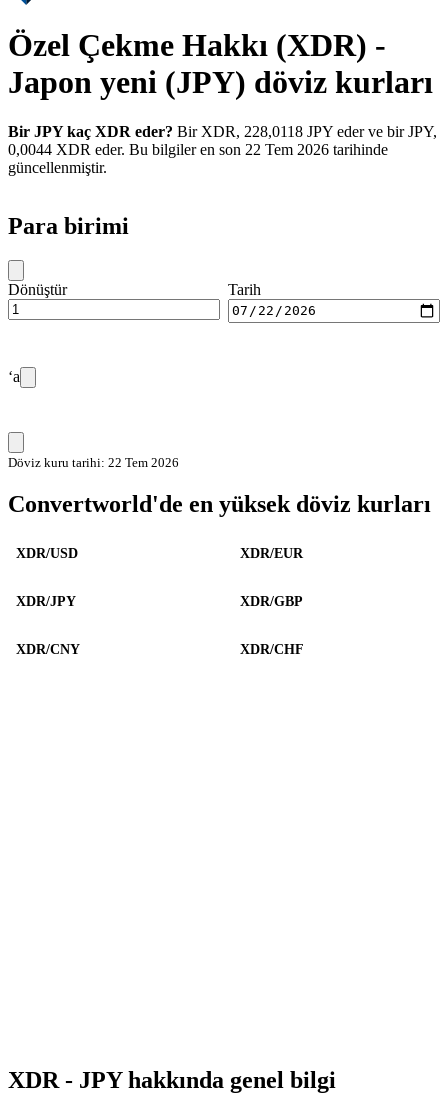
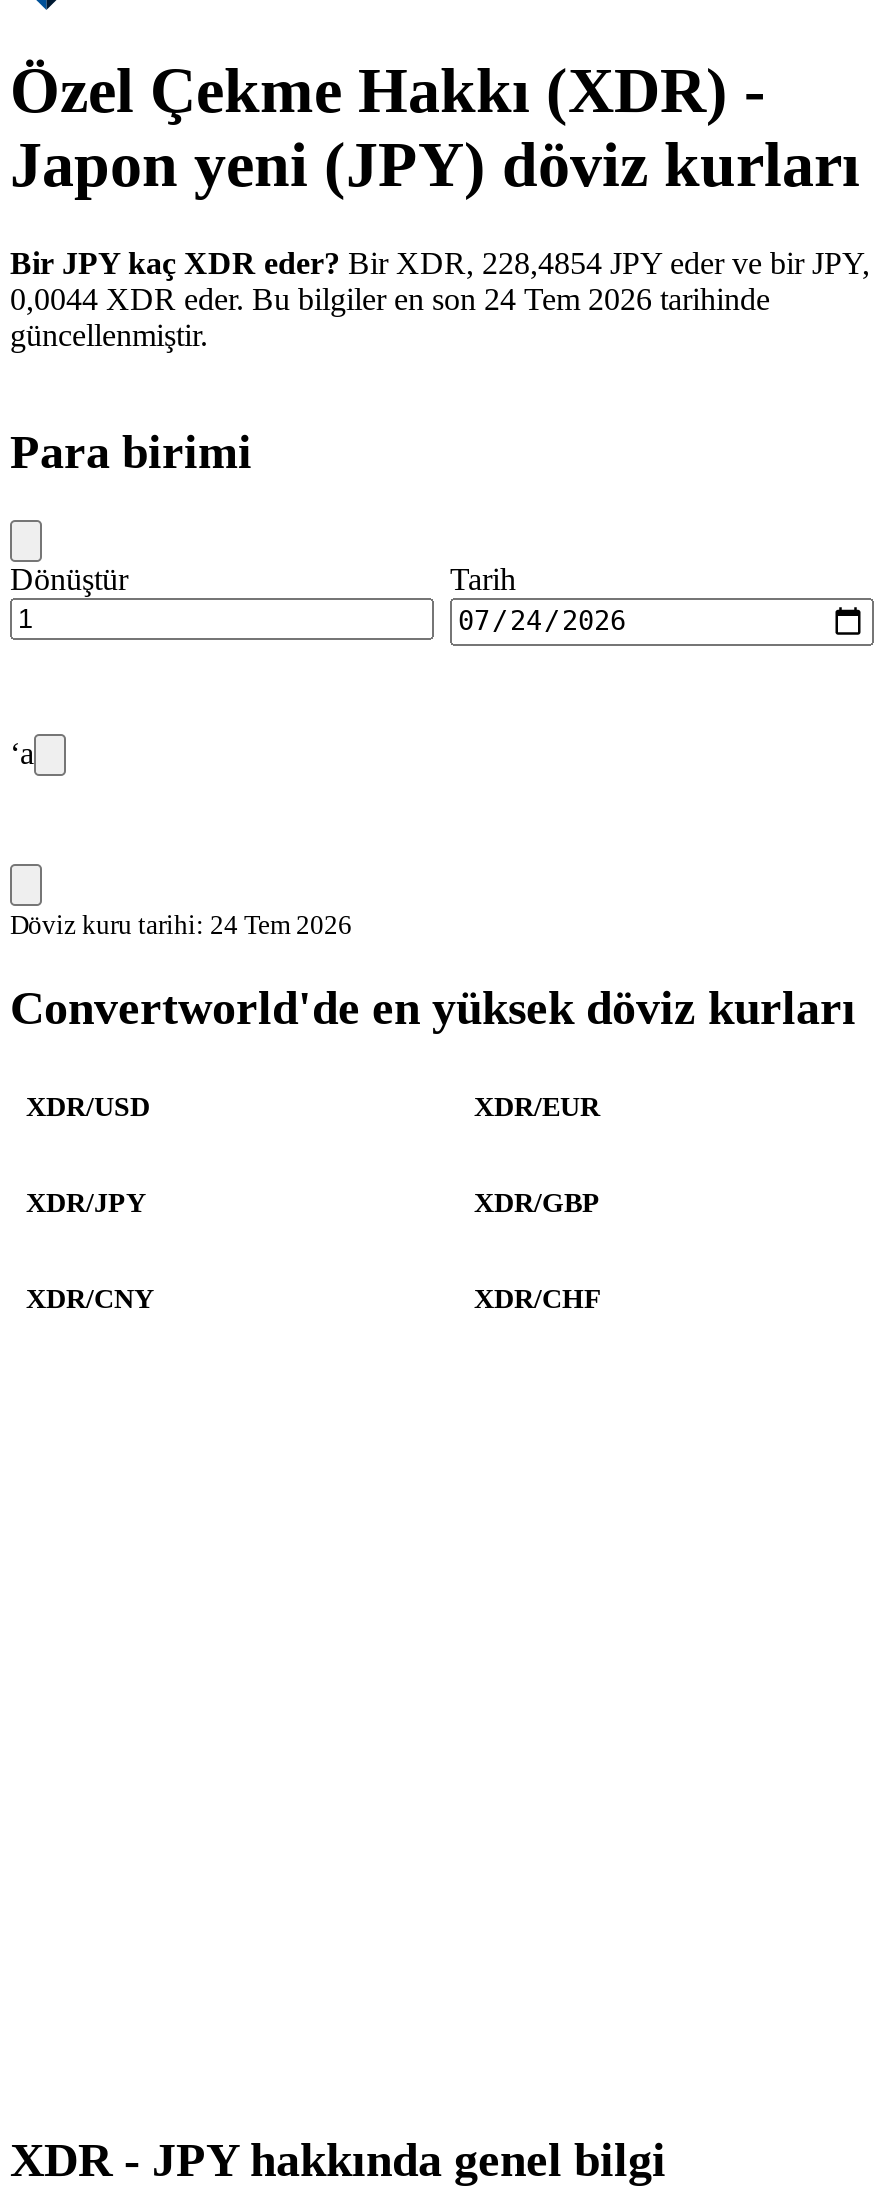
- Bir JPY kaç XDR eder? Bir XDR, 228,0118 JPY eder ve bir JPY,
+ Bir JPY kaç XDR eder? Bir XDR, 228,4854 JPY eder ve bir JPY,

- 0,0044 XDR eder. Bu bilgiler en son 22 Tem 2026 tarihinde
+ 0,0044 XDR eder. Bu bilgiler en son 24 Tem 2026 tarihinde

- Döviz kuru tarihi: 22 Tem 2026
+ Döviz kuru tarihi: 24 Tem 2026
